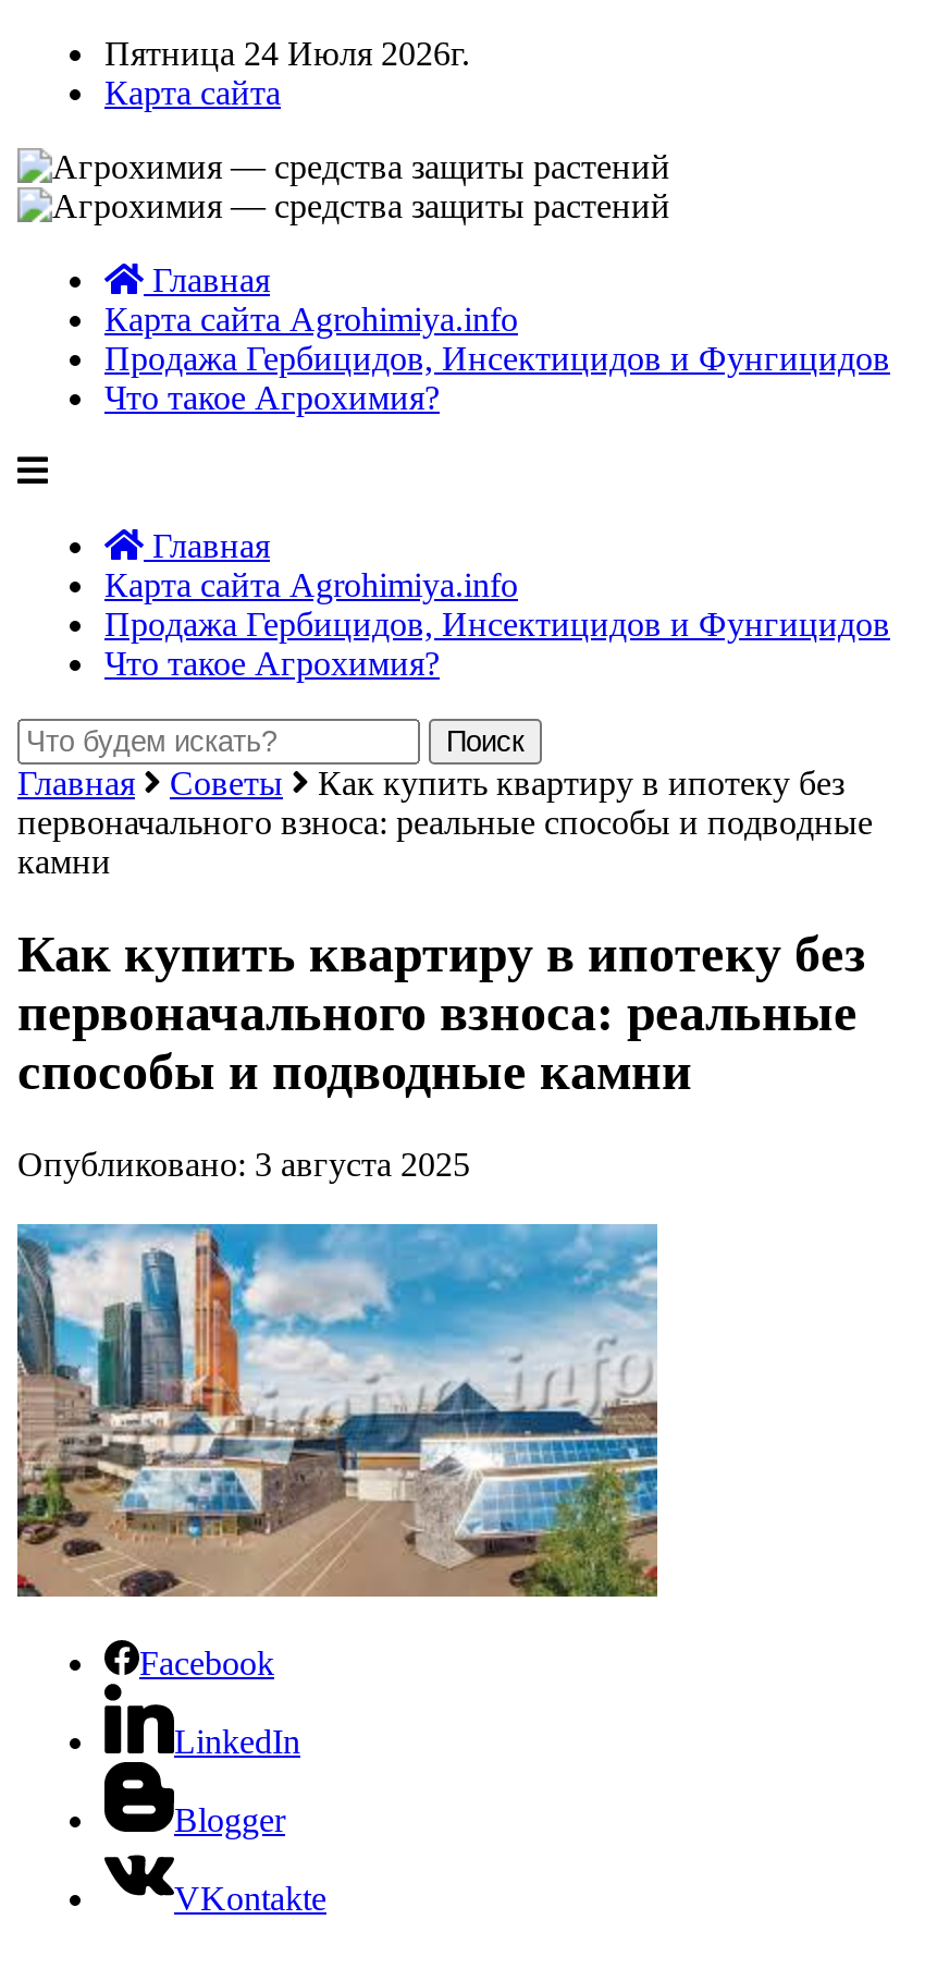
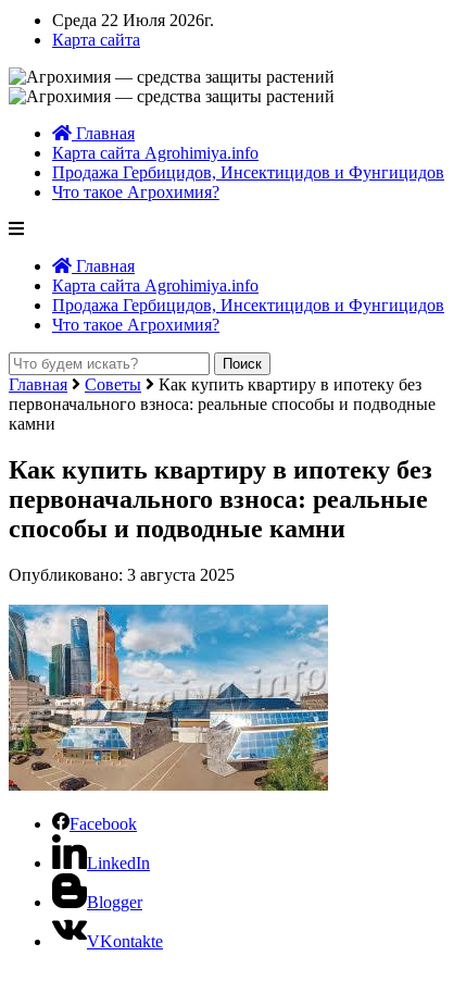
- Пятница 24 Июля 2026г.
+ Среда 22 Июля 2026г.
